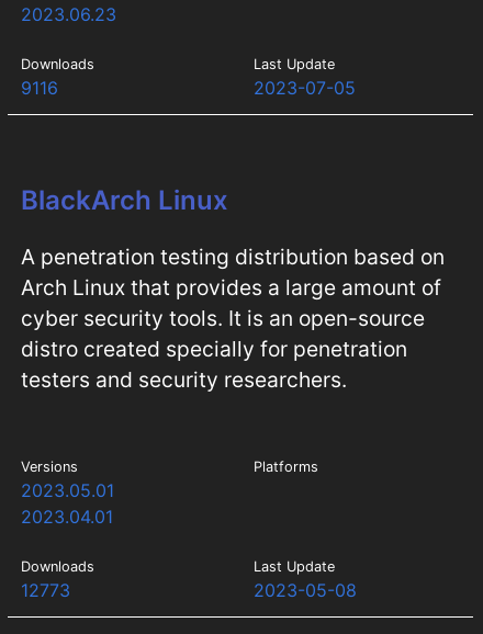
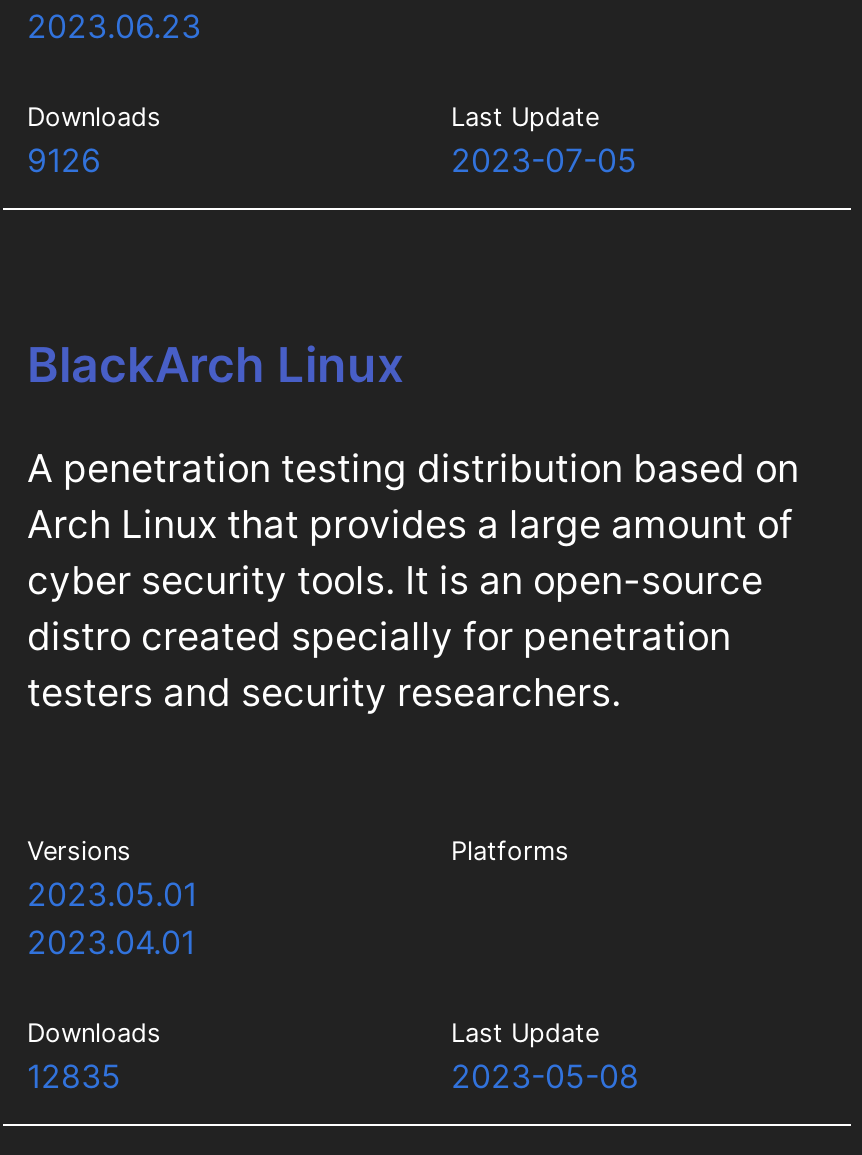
- 9116
+ 9126

- 12773
+ 12835
